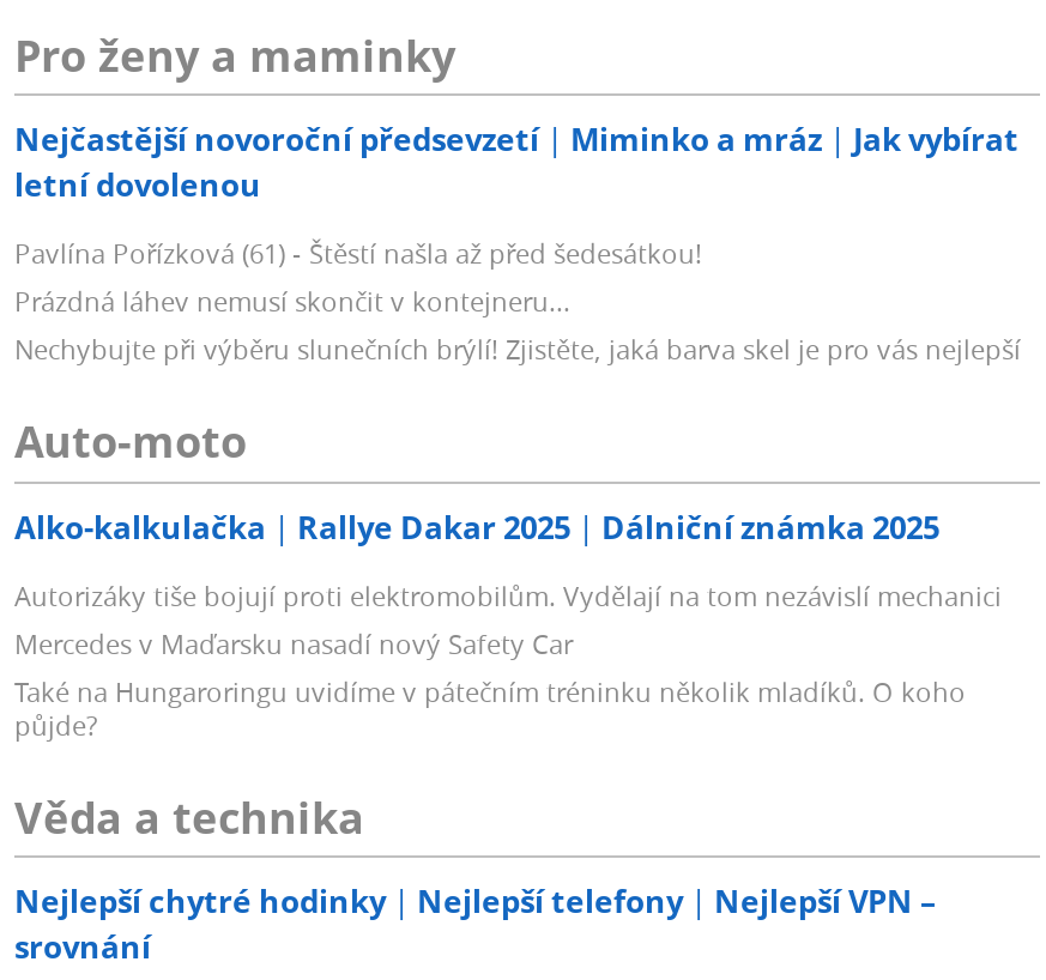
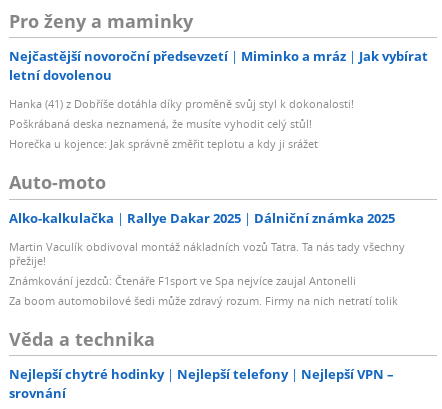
- Pavlína Pořízková (61) - Štěstí našla až před šedesátkou!
- Prázdná láhev nemusí skončit v kontejneru...
- Nechybujte při výběru slunečních brýlí! Zjistěte, jaká barva skel je pro vás nejlepší
+ Hanka (41) z Dobříše dotáhla díky proměně svůj styl k dokonalosti!
+ Poškrábaná deska neznamená, že musíte vyhodit celý stůl!
+ Horečka u kojence: Jak správně změřit teplotu a kdy ji srážet

- Autorizáky tiše bojují proti elektromobilům. Vydělají na tom nezávislí mechanici
- Mercedes v Maďarsku nasadí nový Safety Car
- Také na Hungaroringu uvidíme v pátečním tréninku několik mladíků. O koho
- půjde?
+ Martin Vaculík obdivoval montáž nákladních vozů Tatra. Ta nás tady všechny
+ přežije!
+ Známkování jezdců: Čtenáře F1sport ve Spa nejvíce zaujal Antonelli
+ Za boom automobilové šedi může zdravý rozum. Firmy na nich netratí tolik
